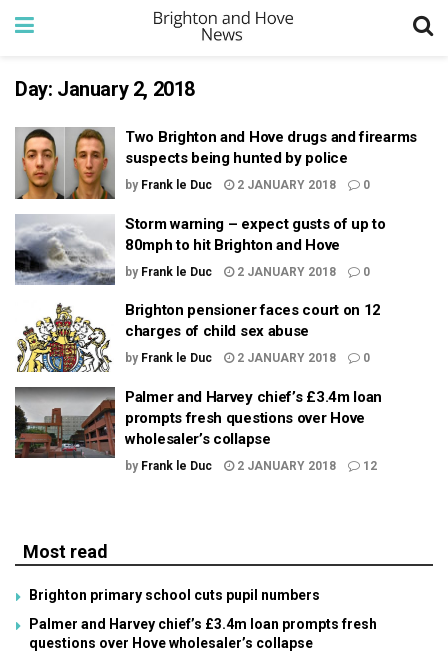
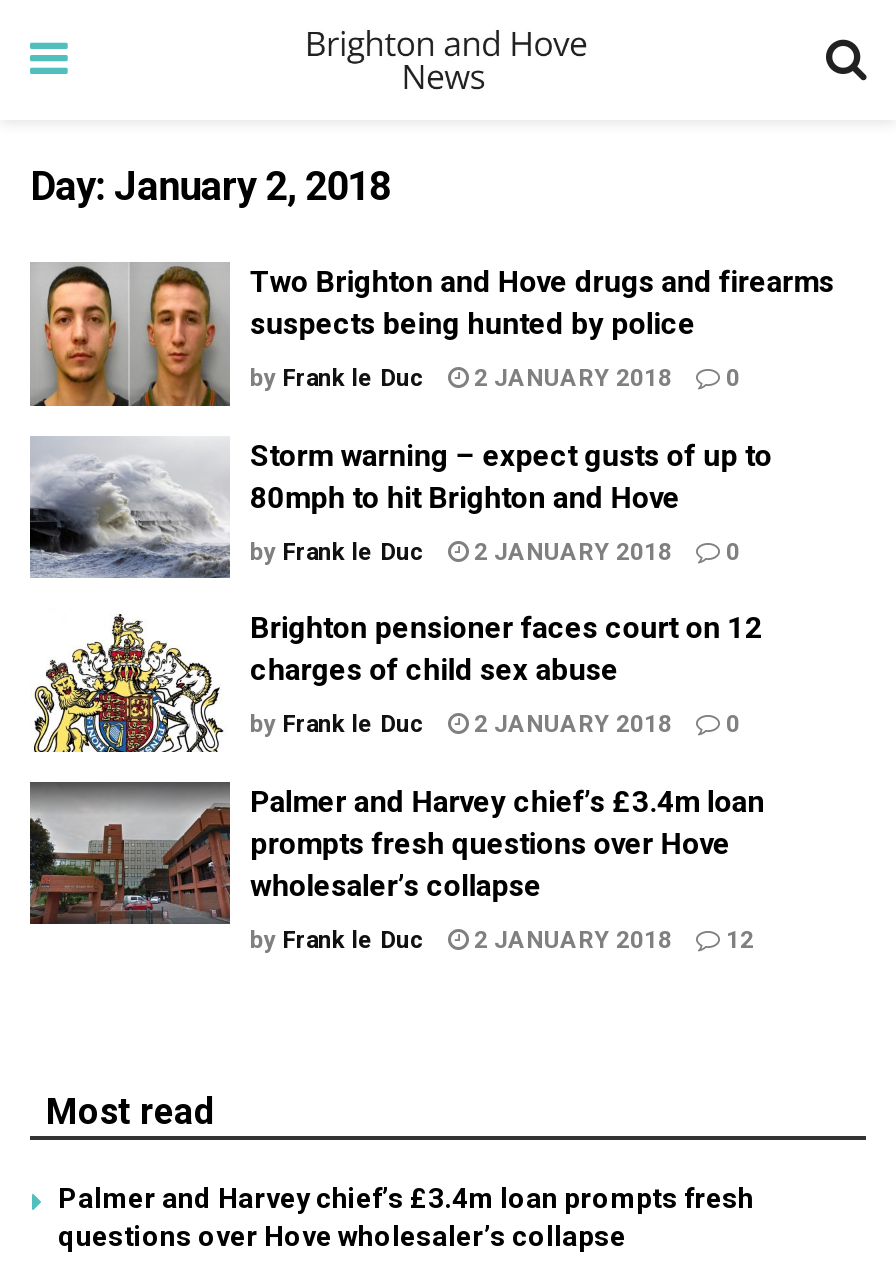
- Brighton primary school cuts pupil numbers
